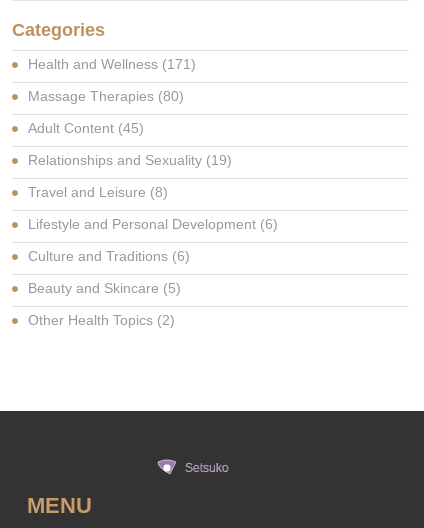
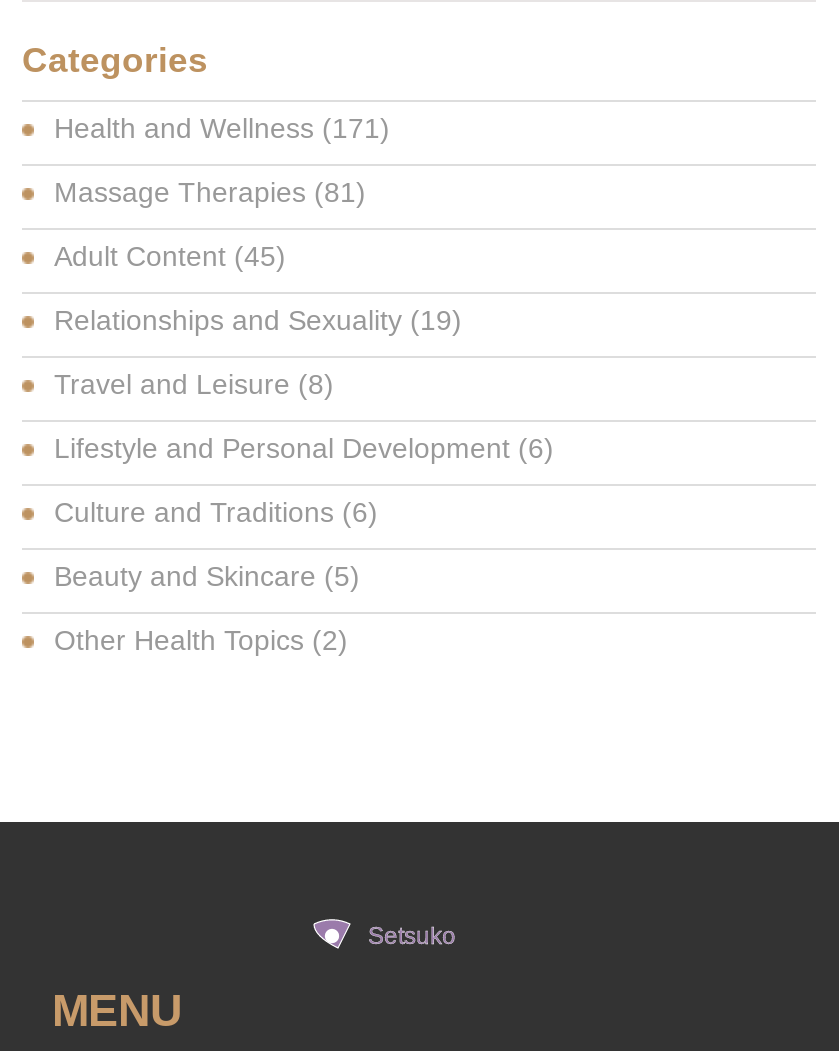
- Massage Therapies (80)
+ Massage Therapies (81)
